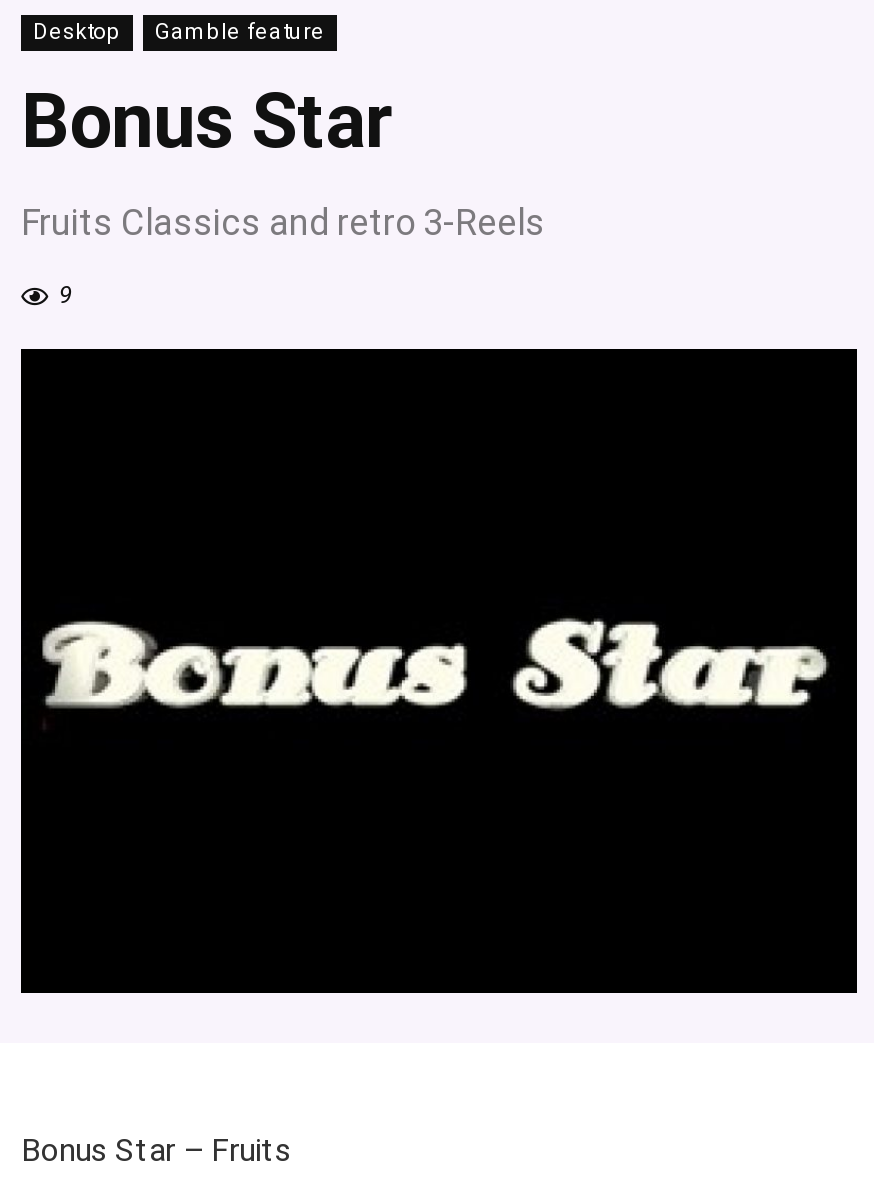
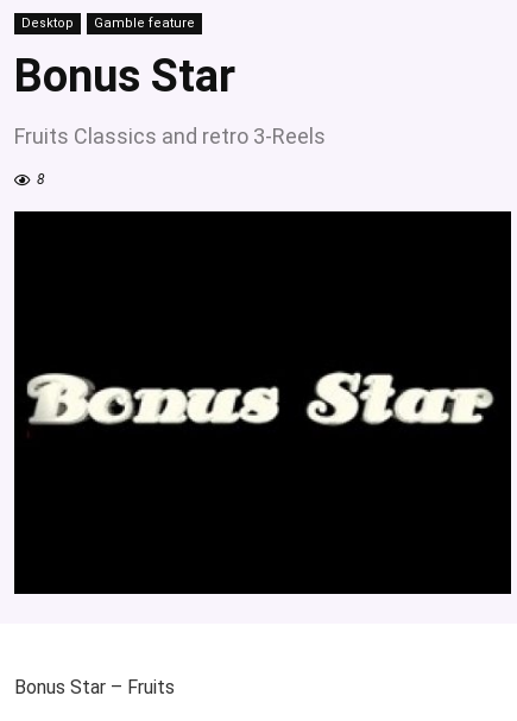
- 9
+ 8
